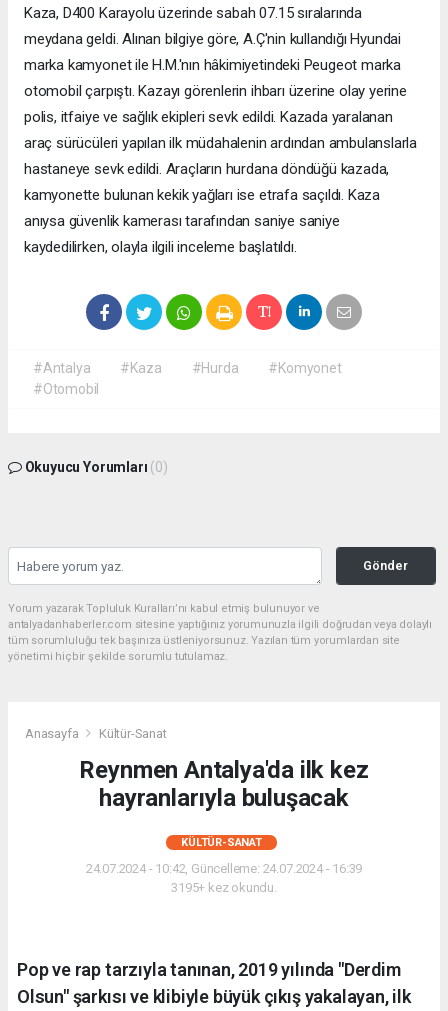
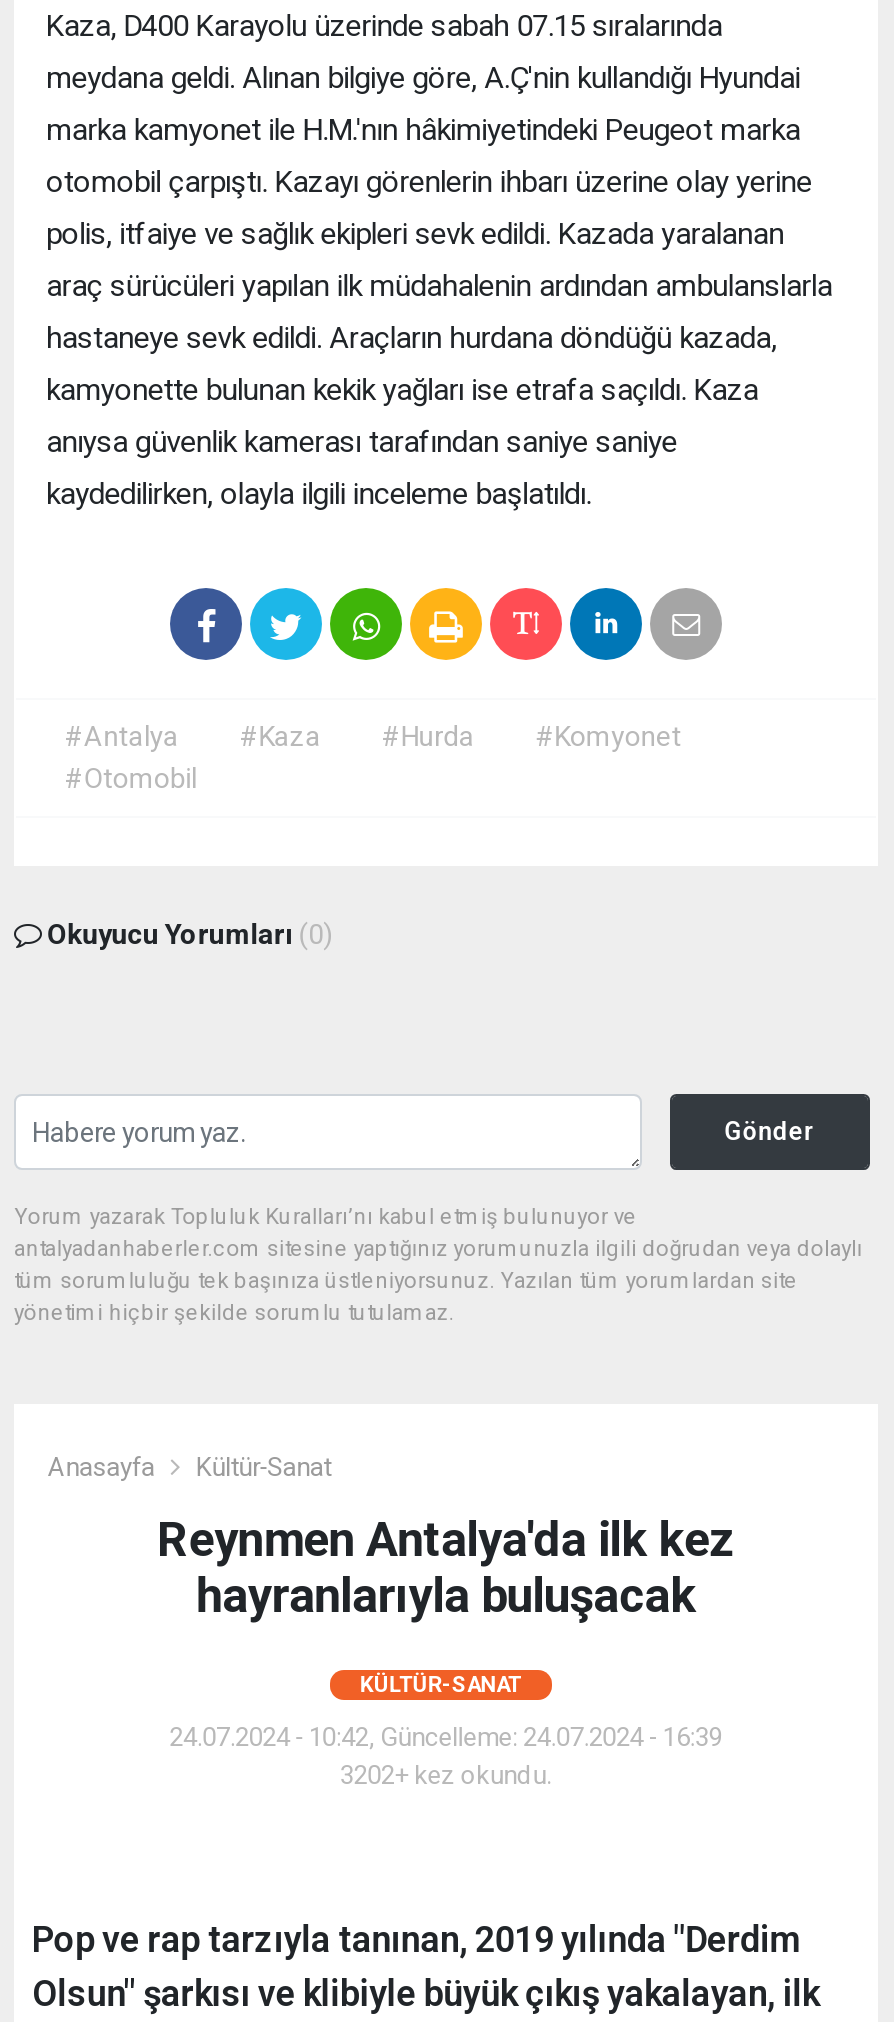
- 3195+ kez okundu.
+ 3202+ kez okundu.
